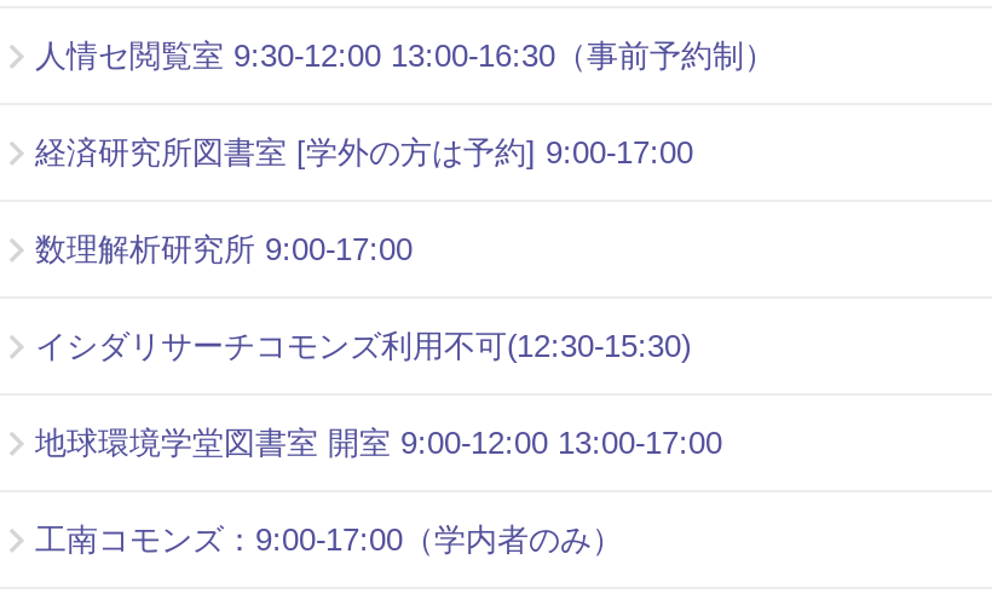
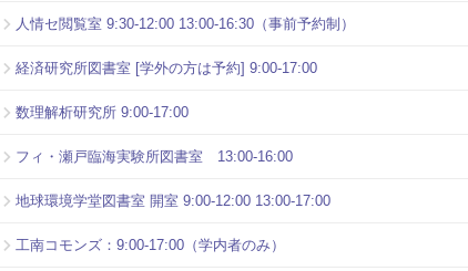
- イシダリサーチコモンズ利用不可(12:30-15:30)
+ フィ・瀬戸臨海実験所図書室 13:00-16:00
